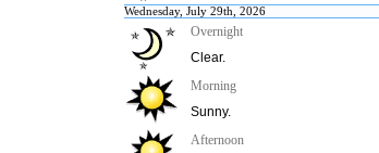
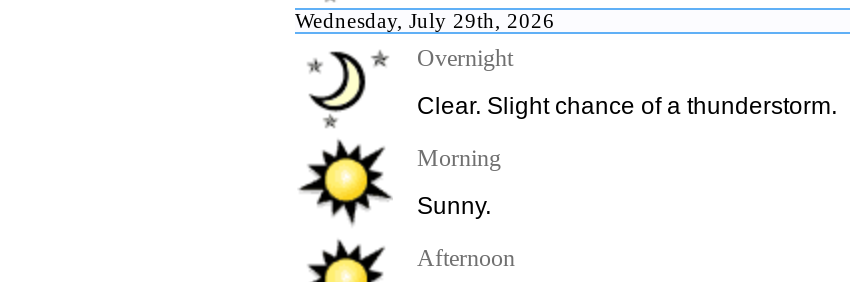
- Clear.
+ Clear. Slight chance of a thunderstorm.
